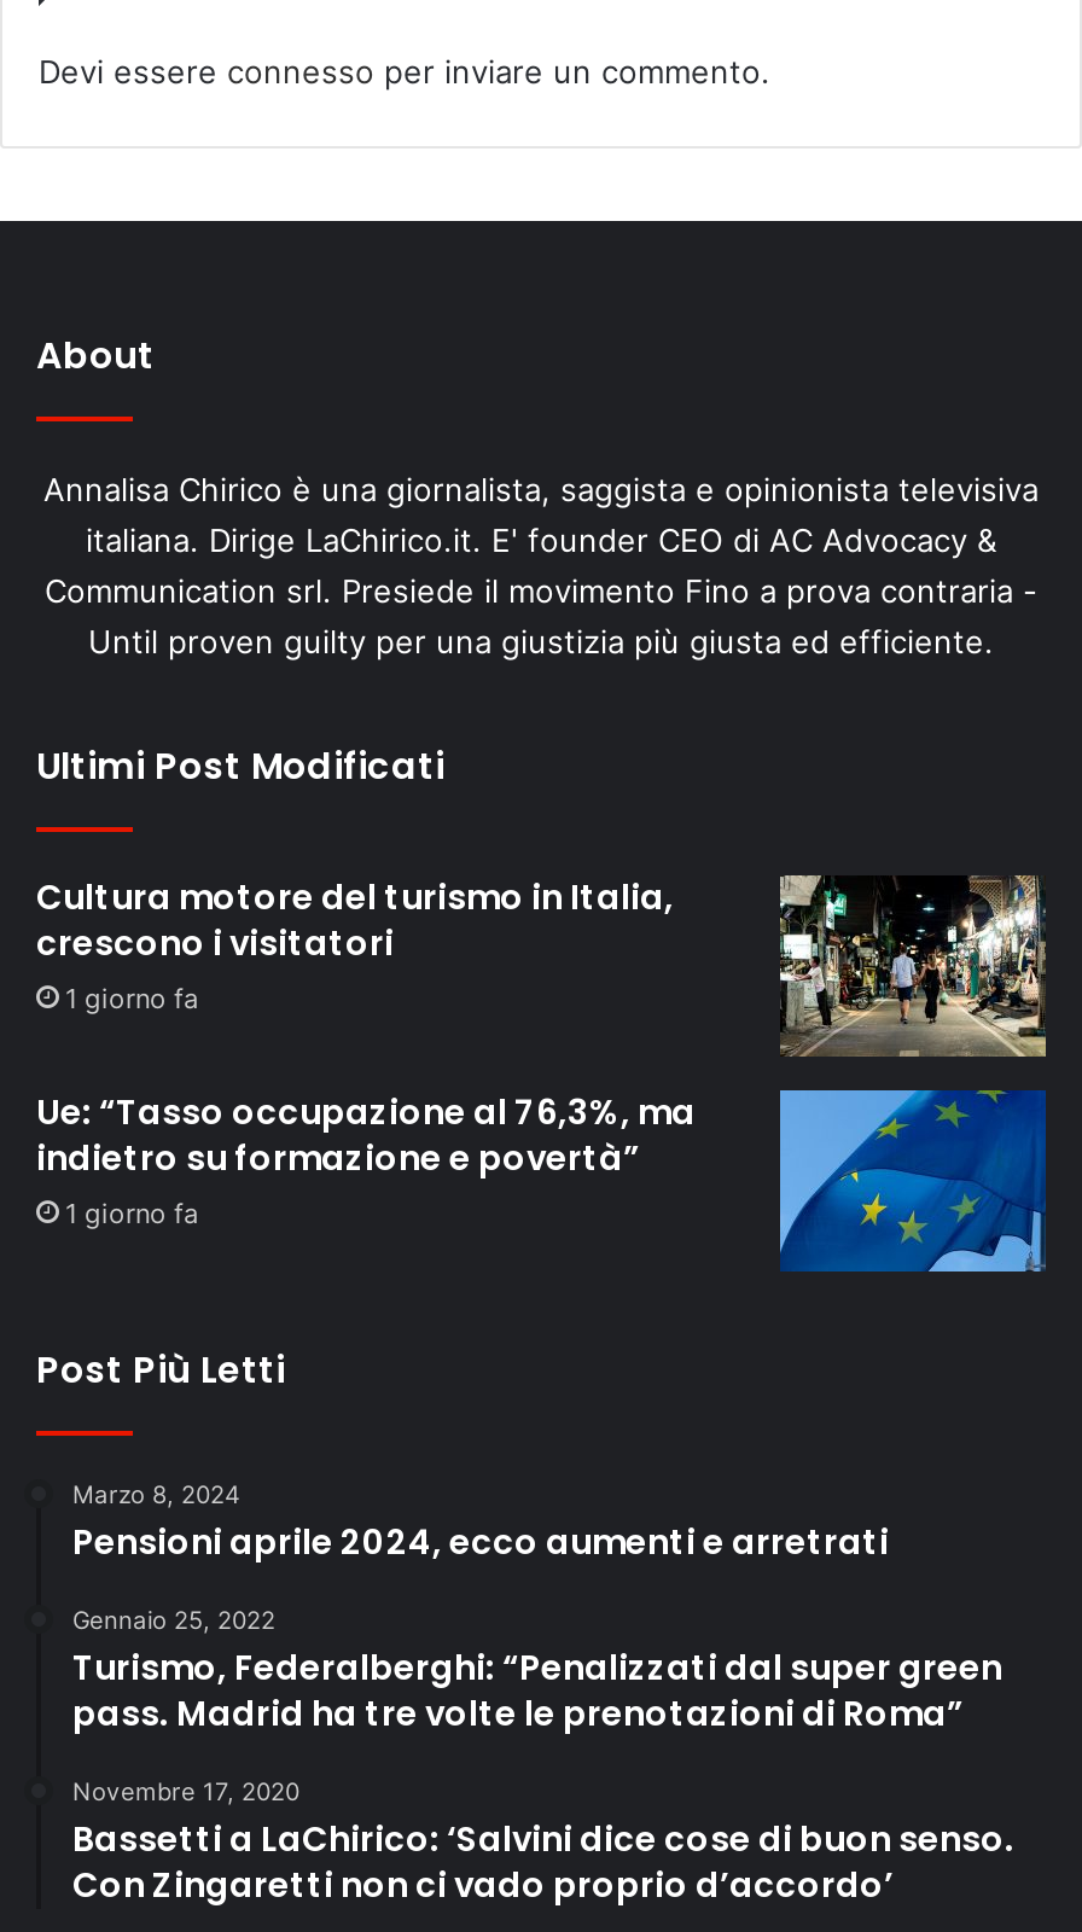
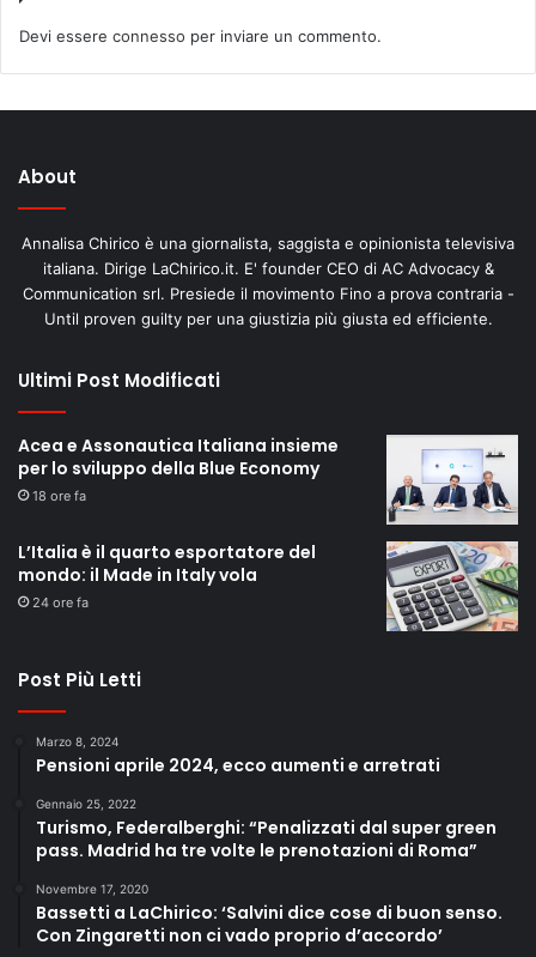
- Cultura motore del turismo in Italia,
- crescono i visitatori
- 1 giorno fa
+ Acea e Assonautica Italiana insieme
+ per lo sviluppo della Blue Economy
+ 18 ore fa

- [image]
+ [image]

- Ue: “Tasso occupazione al 76,3%, ma
- indietro su formazione e povertà”
- 1 giorno fa
+ L’Italia è il quarto esportatore del
+ mondo: il Made in Italy vola
+ 24 ore fa

- [image]
+ [image]
